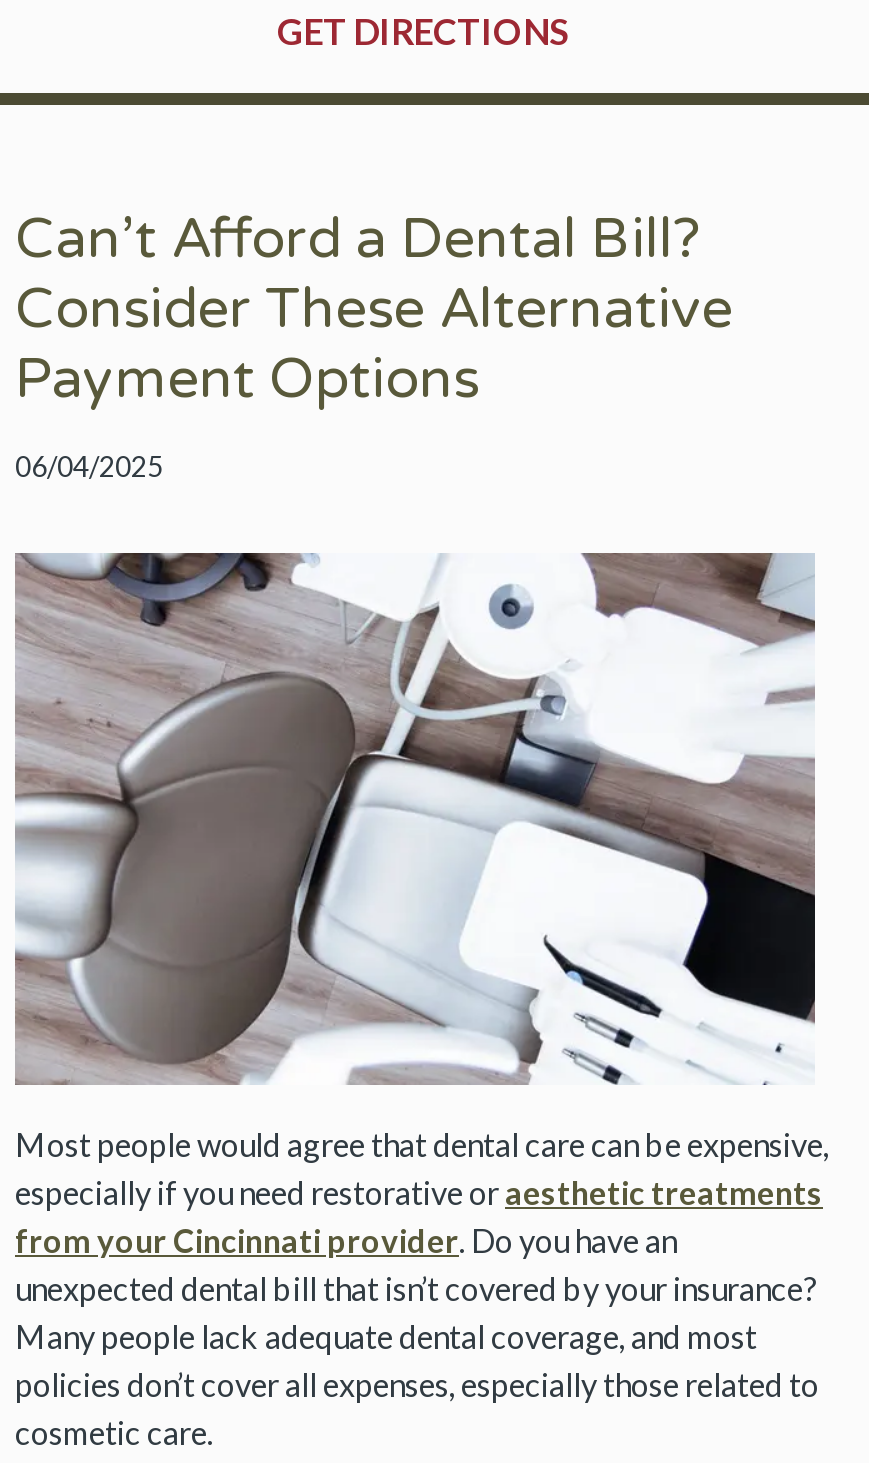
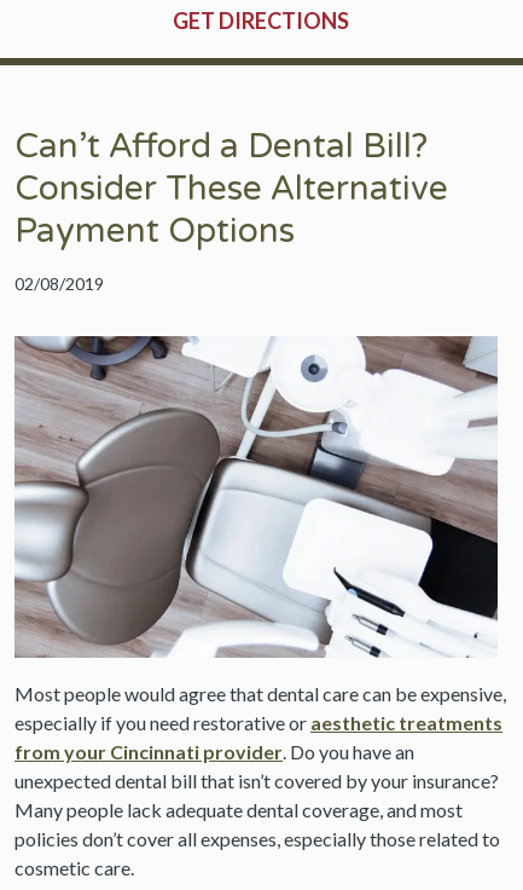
- 06/04/2025
+ 02/08/2019
